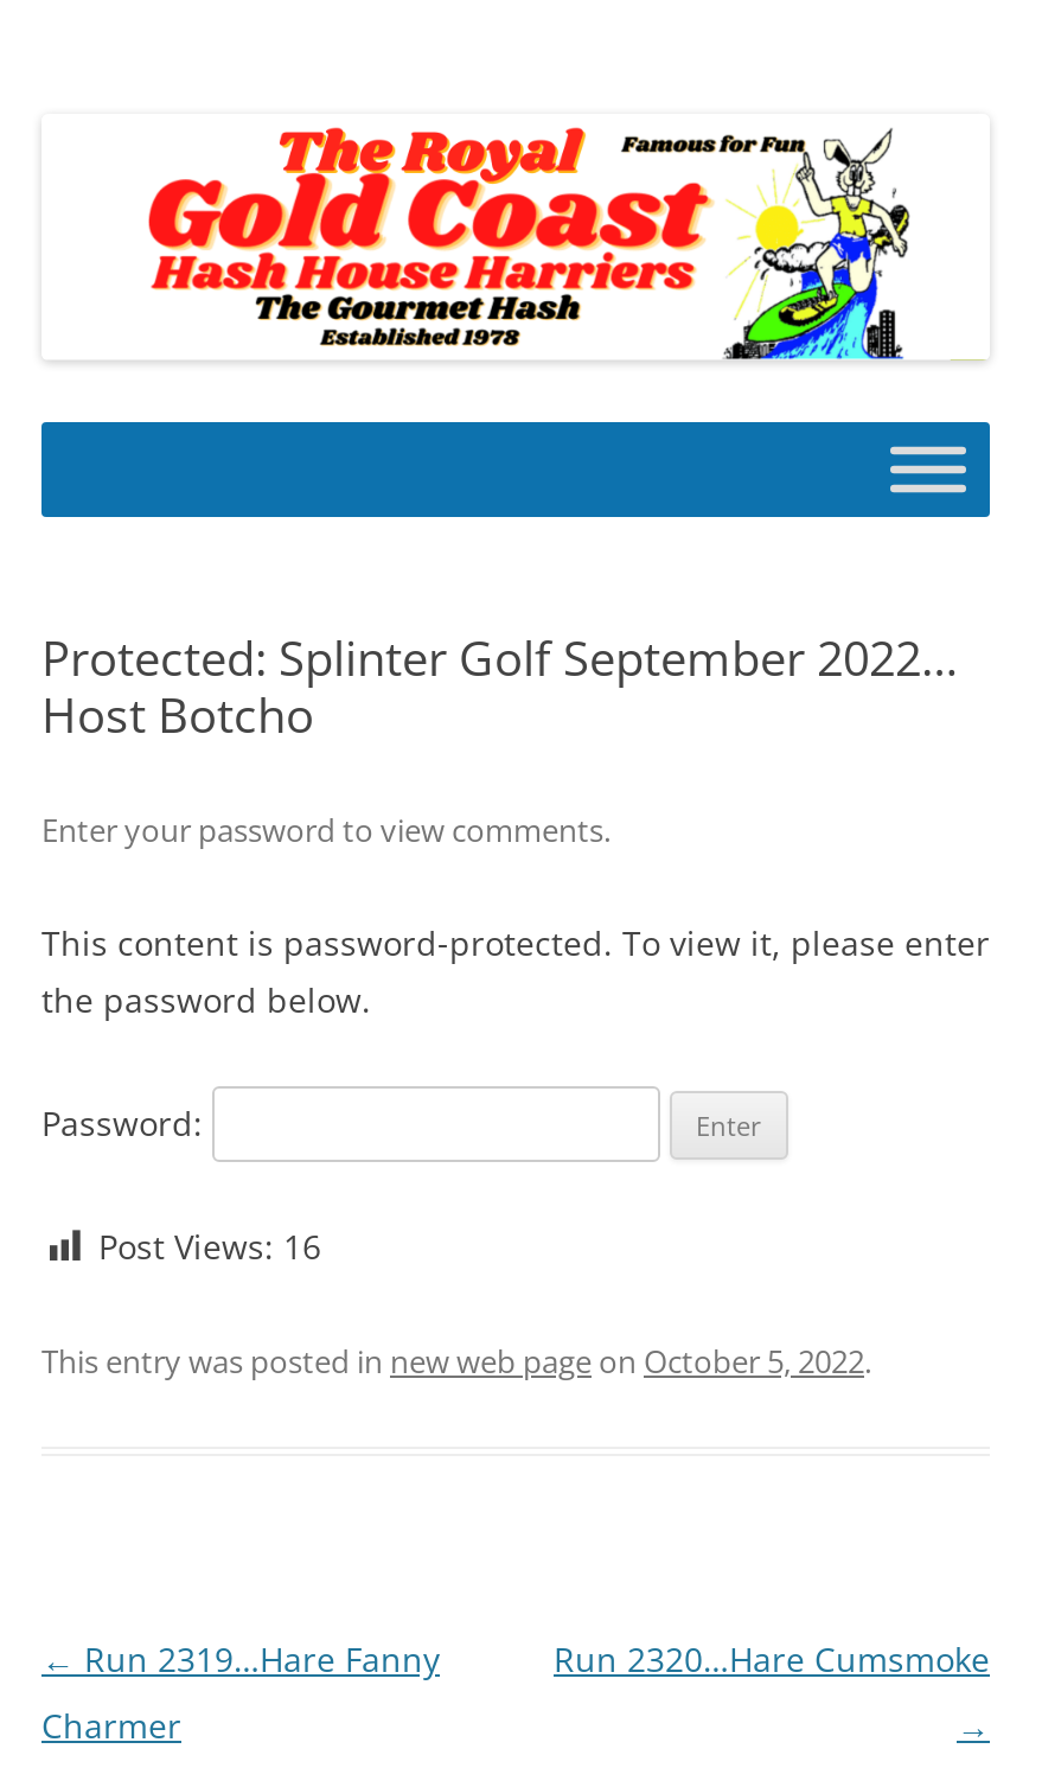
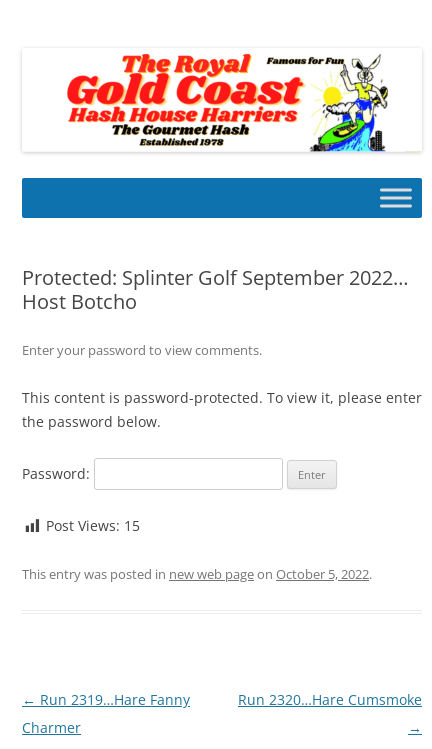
- Post Views: 16
+ Post Views: 15
